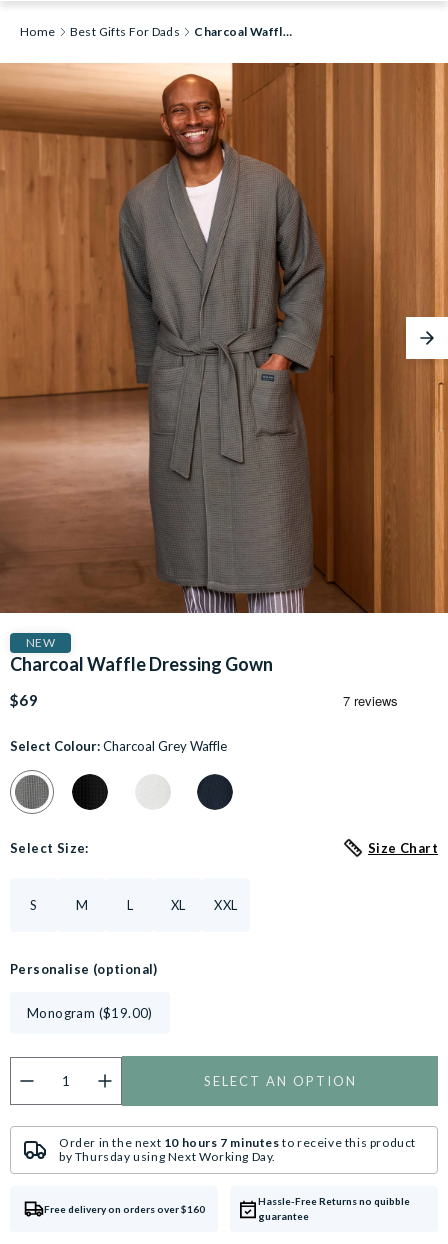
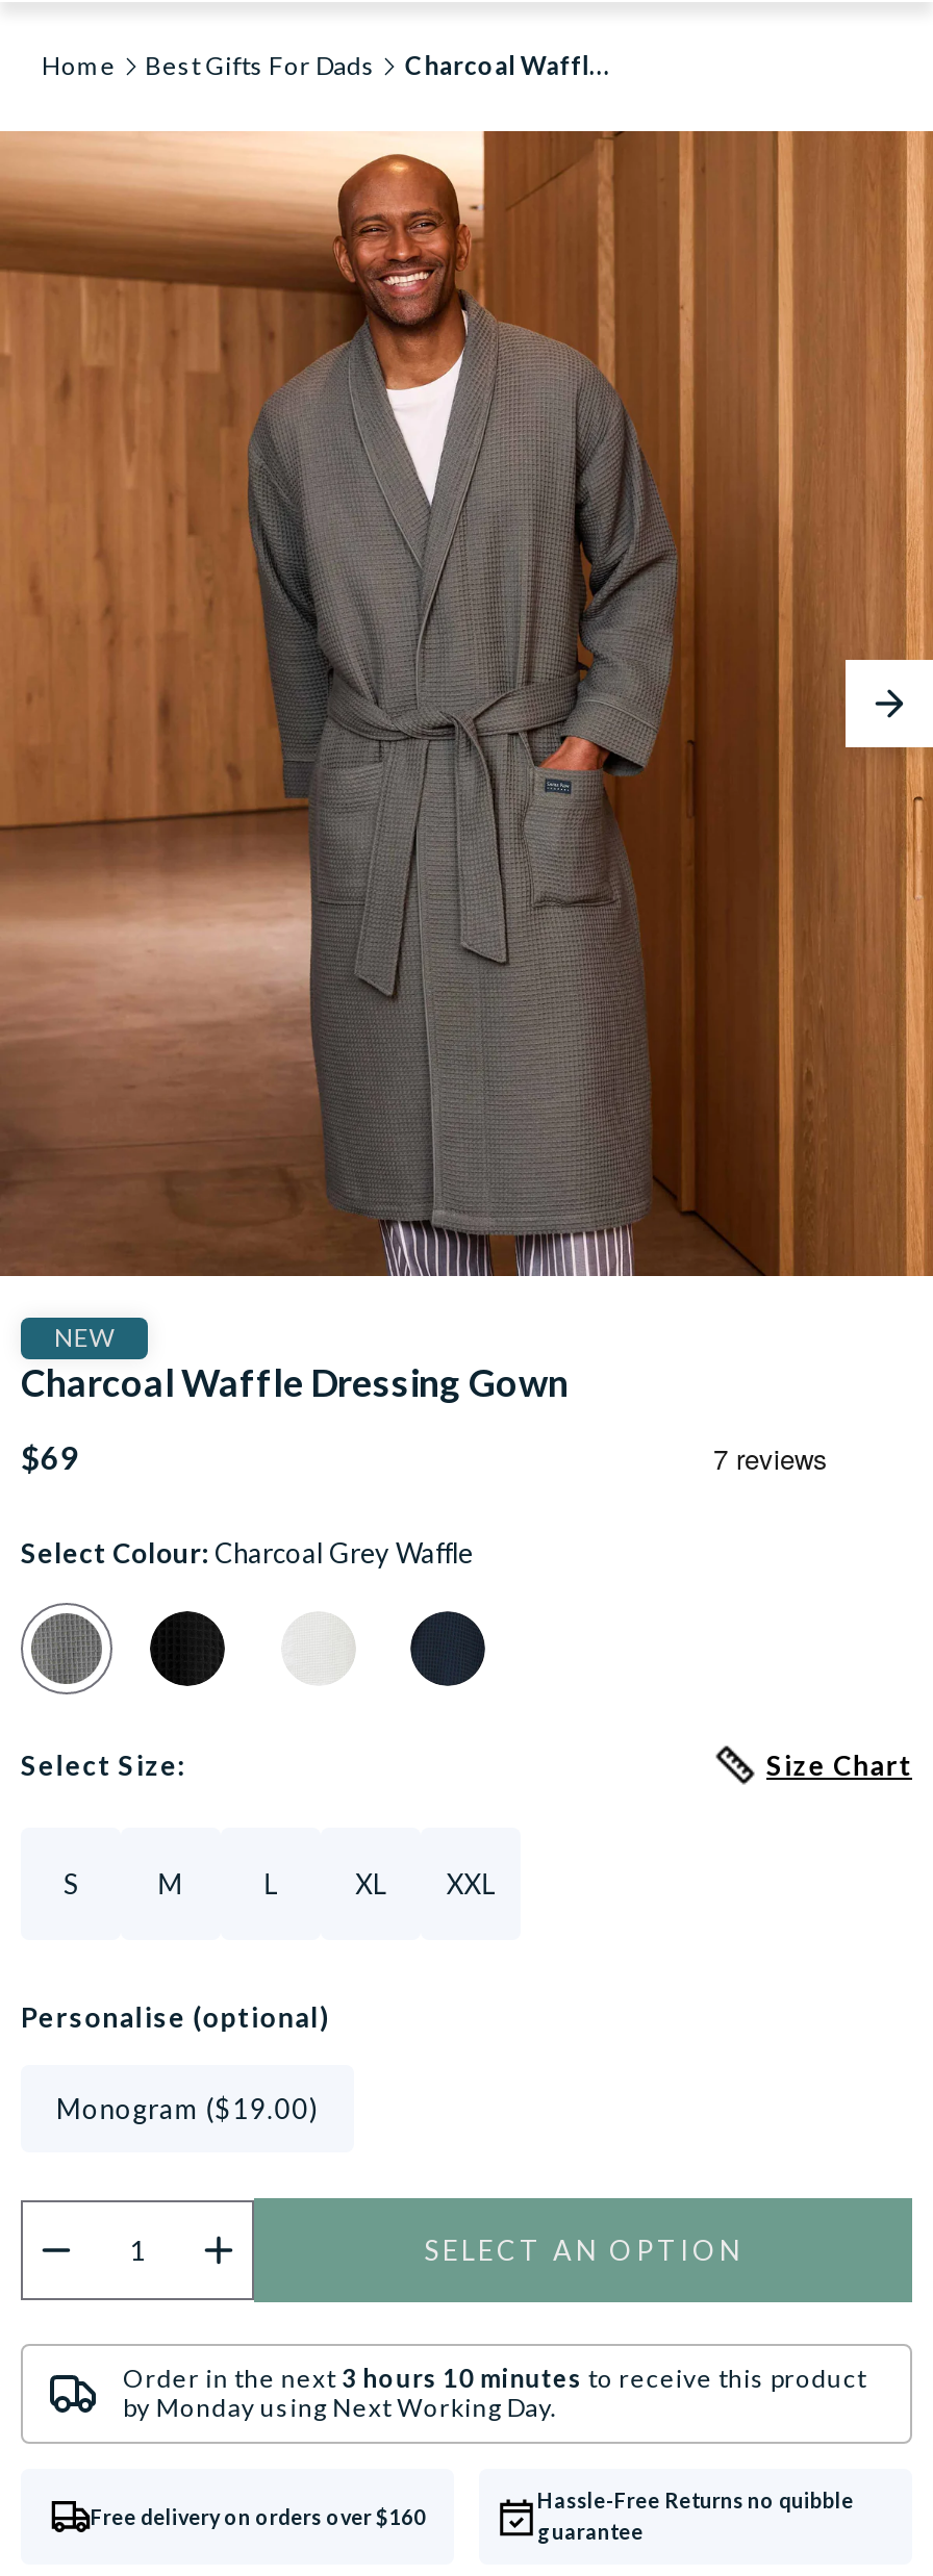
- Order in the next 10 hours 7 minutes to receive this product
+ Order in the next 3 hours 10 minutes to receive this product

- by Thursday using Next Working Day.
+ by Monday using Next Working Day.
